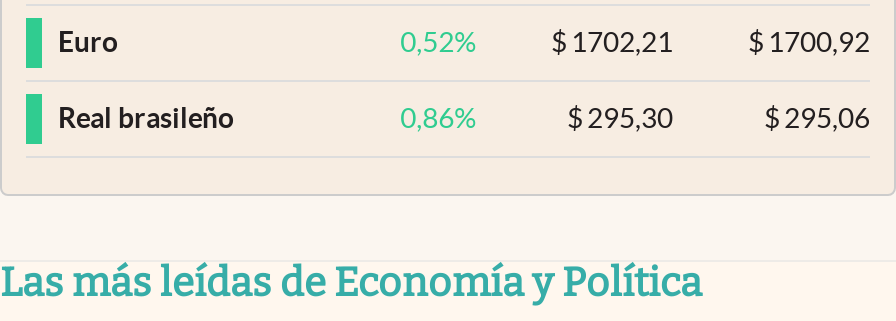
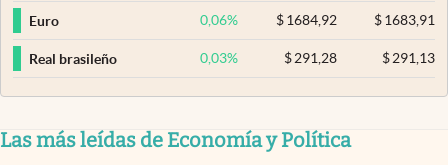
- 0,52%
+ 0,06%

- $ 1702,21
+ $ 1684,92

- $ 1700,92
+ $ 1683,91

- 0,86%
+ 0,03%

- $ 295,30
+ $ 291,28

- $ 295,06
+ $ 291,13
